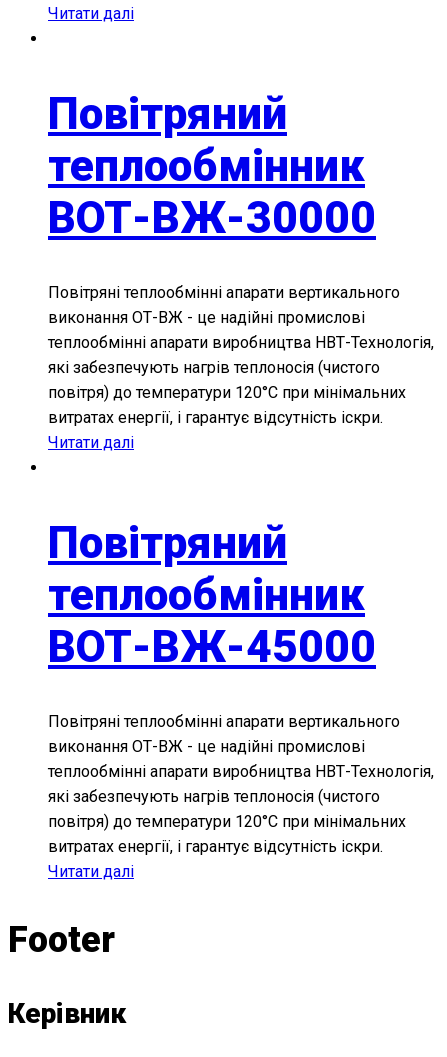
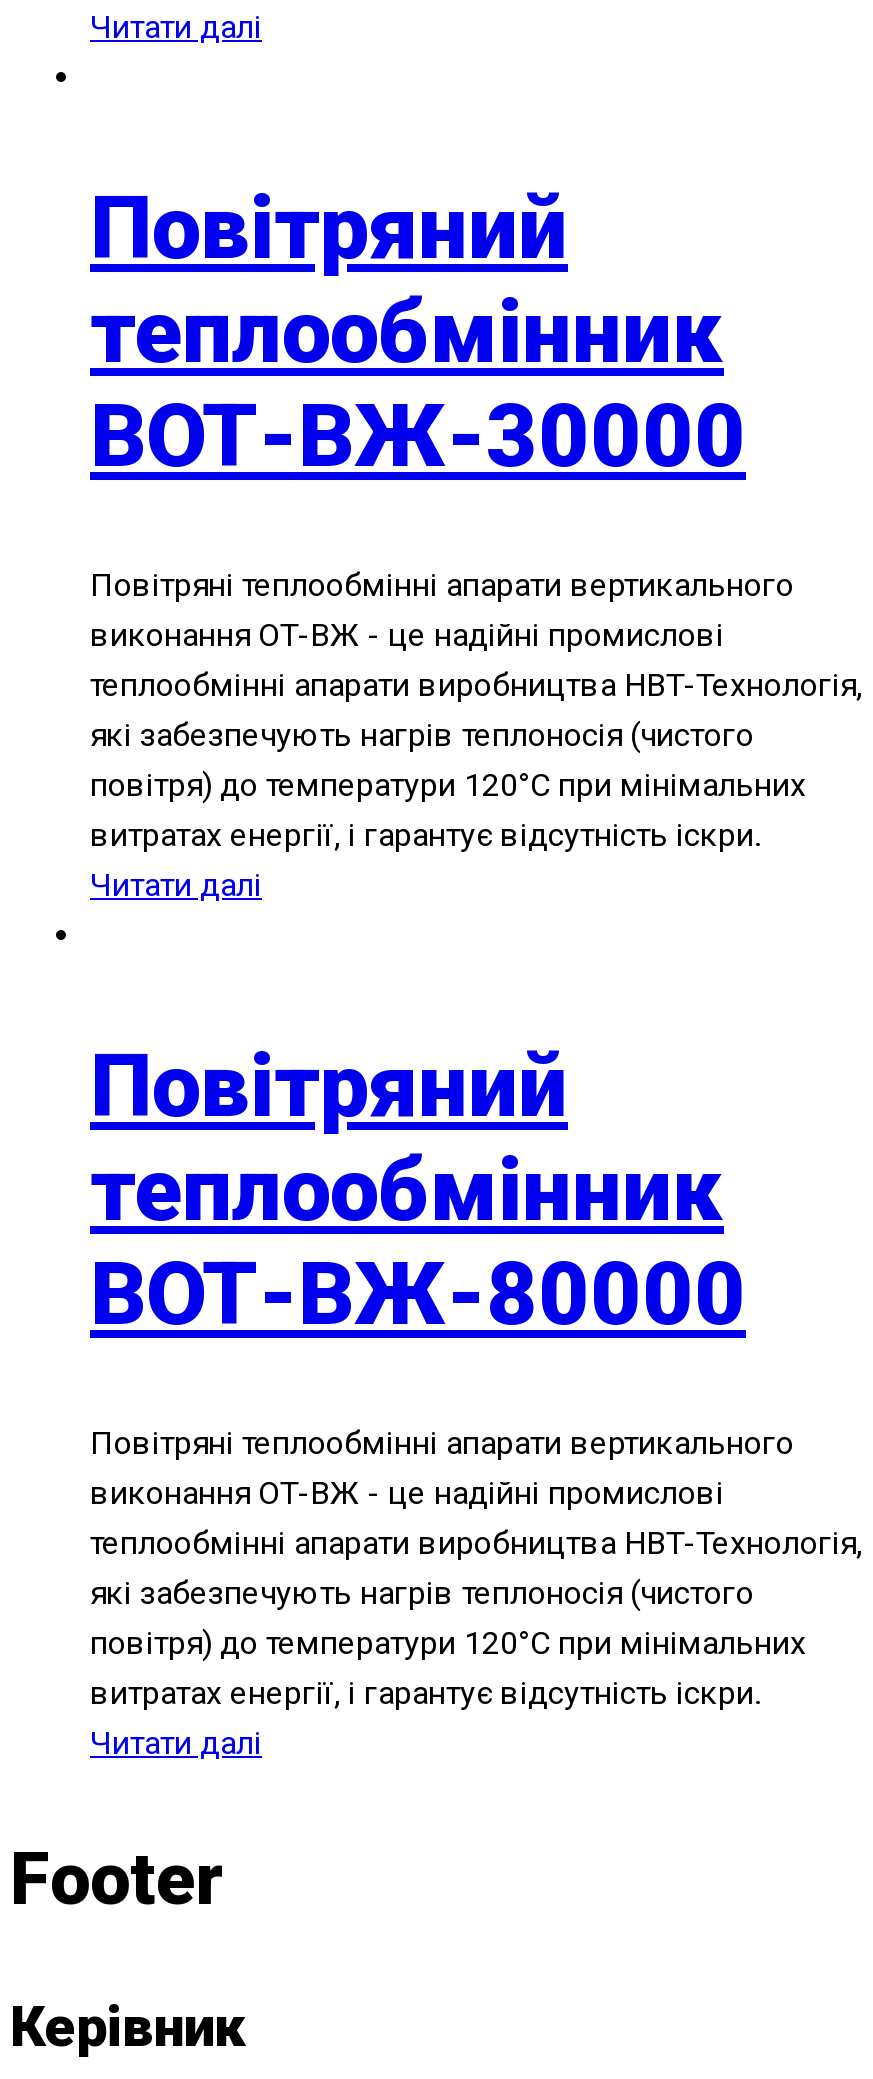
- ВОТ-ВЖ-45000
+ ВОТ-ВЖ-80000
